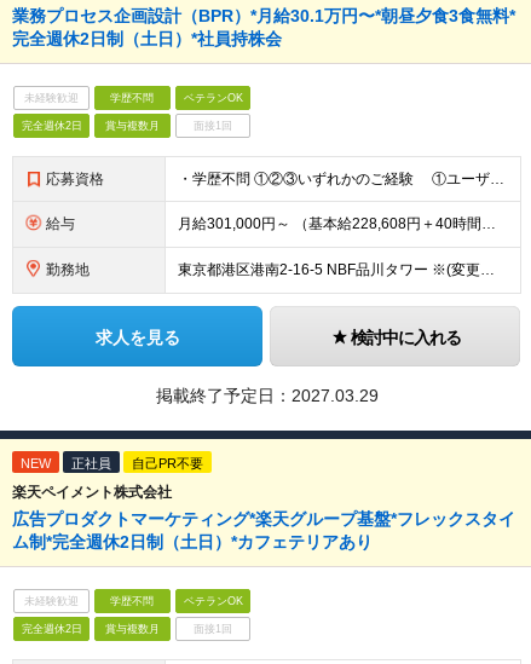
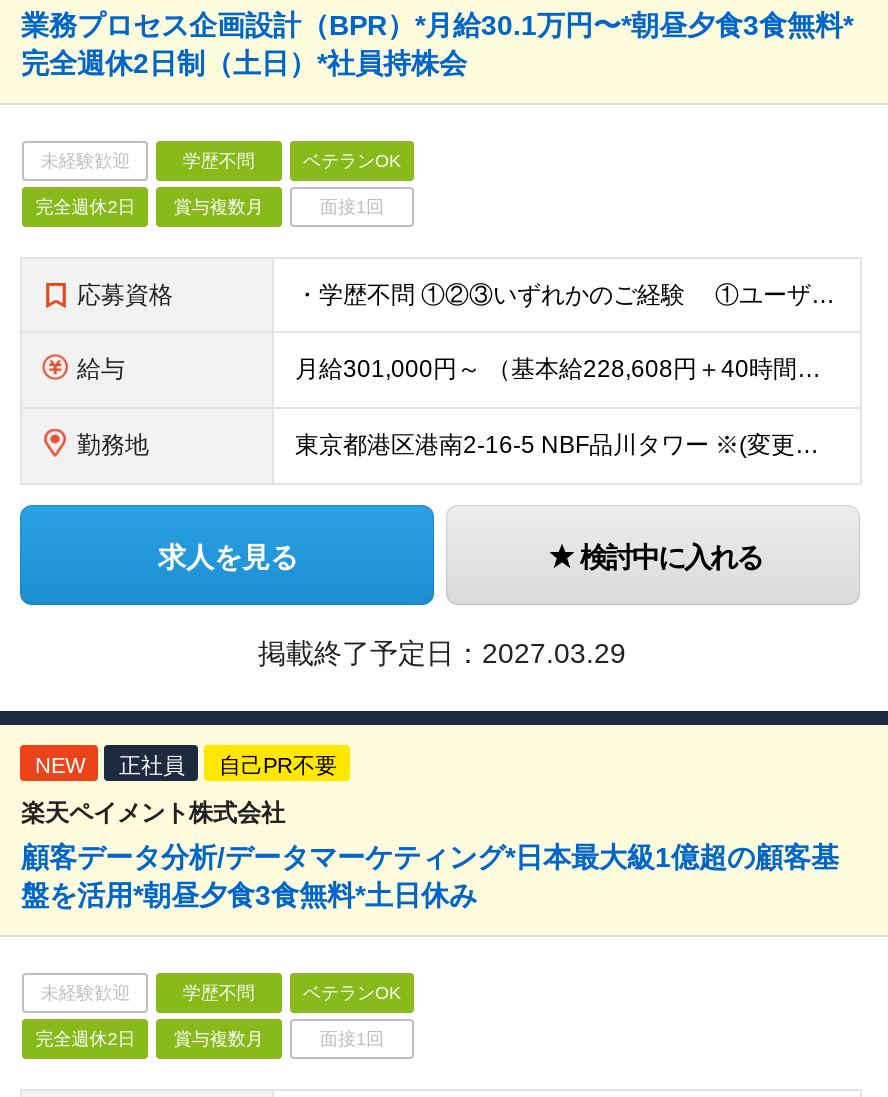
- 広告プロダクトマーケティング*楽天グループ基盤*フレックスタイ
- ム制*完全週休2日制（土日）*カフェテリアあり
+ 顧客データ分析/データマーケティング*日本最大級1億超の顧客基
+ 盤を活用*朝昼夕食3食無料*土日休み
